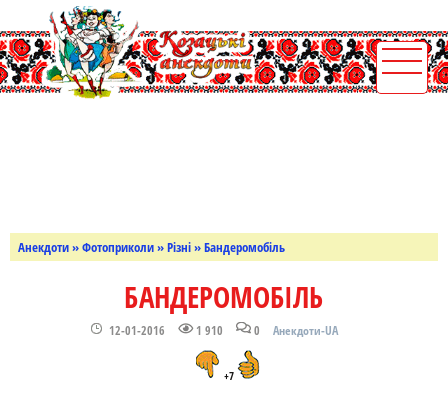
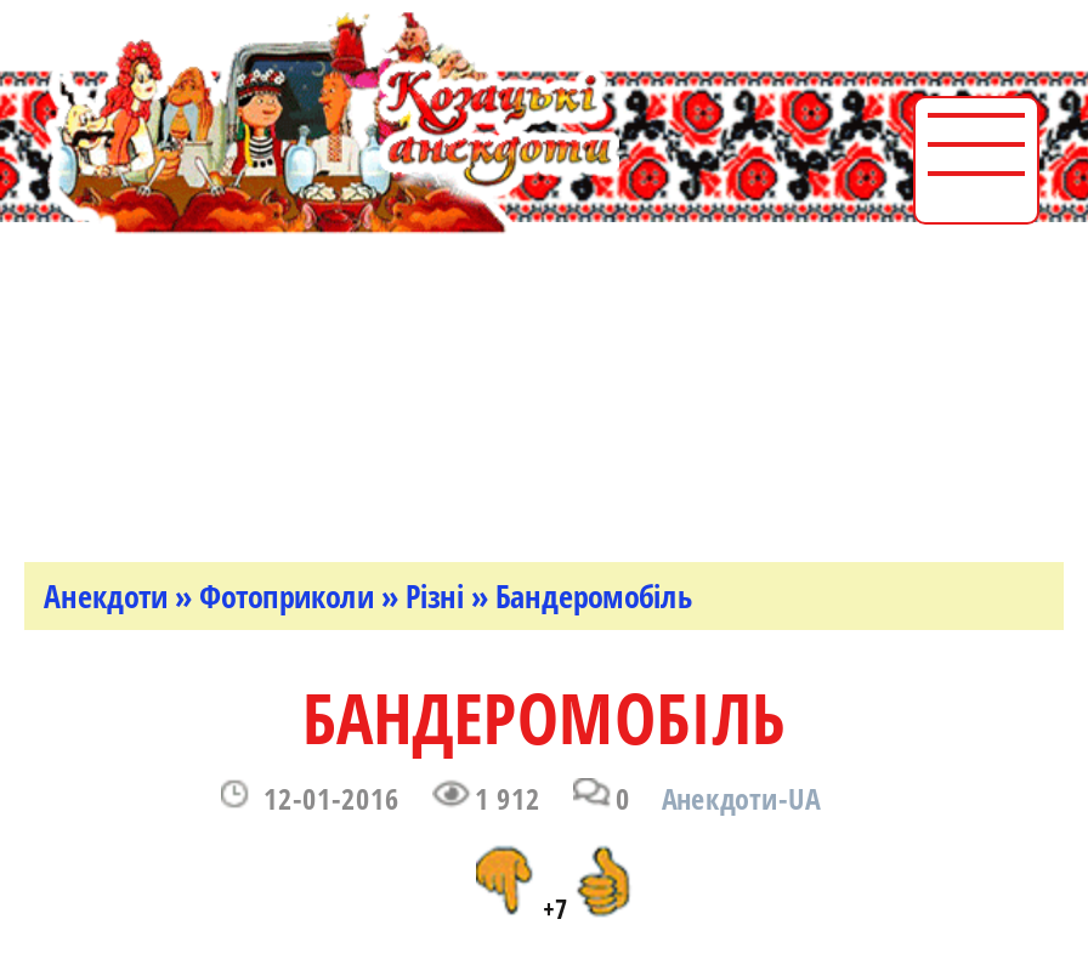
- [image]
+ [image]

- 1 910
+ 1 912
